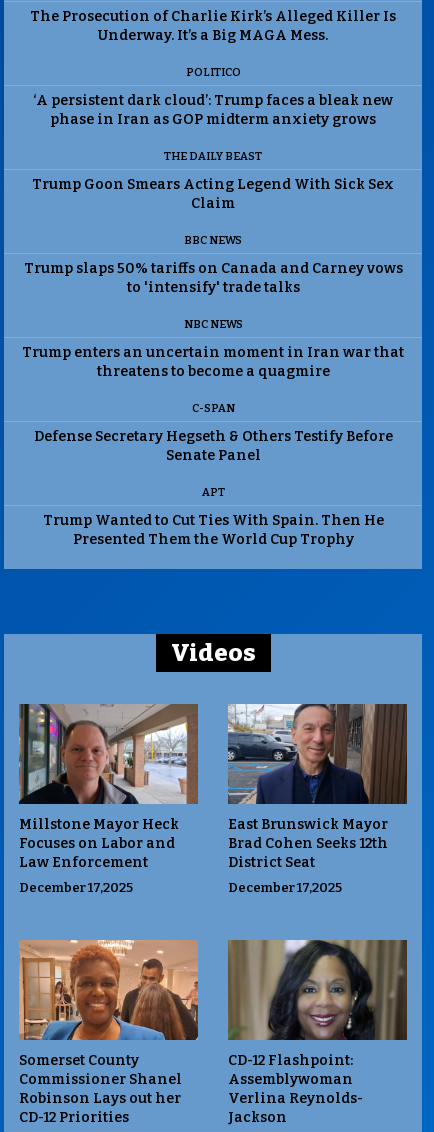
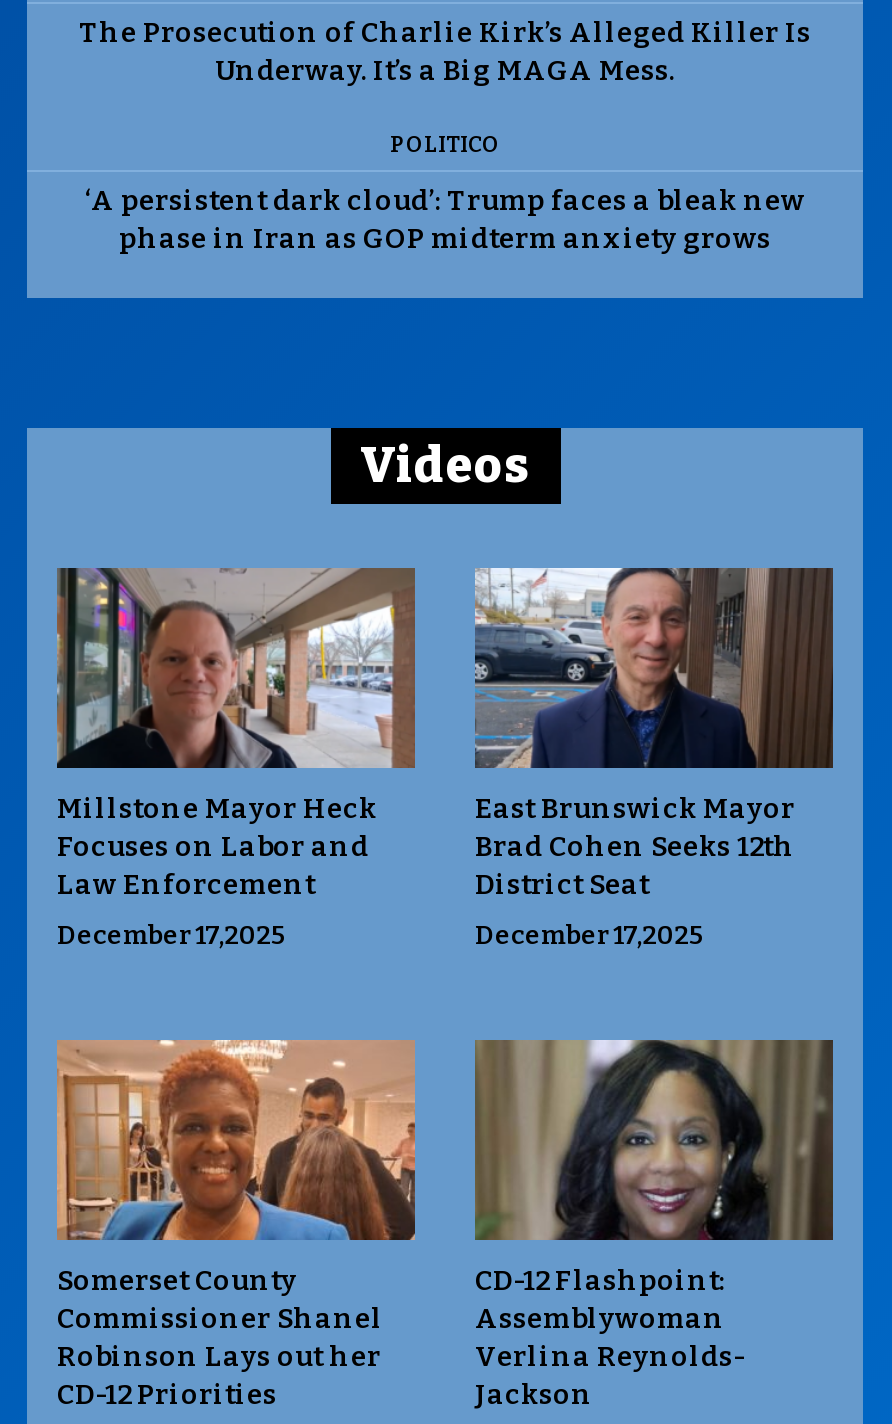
- THE DAILY BEAST
- Trump Goon Smears Acting Legend With Sick Sex
- Claim
- BBC NEWS
- Trump slaps 50% tariffs on Canada and Carney vows
- to 'intensify' trade talks
- NBC NEWS
- Trump enters an uncertain moment in Iran war that
- threatens to become a quagmire
- C-SPAN
- Defense Secretary Hegseth & Others Testify Before
- Senate Panel
- APT
- Trump Wanted to Cut Ties With Spain. Then He
- Presented Them the World Cup Trophy
